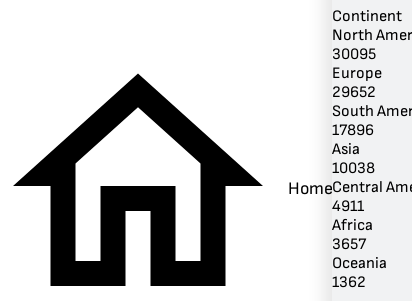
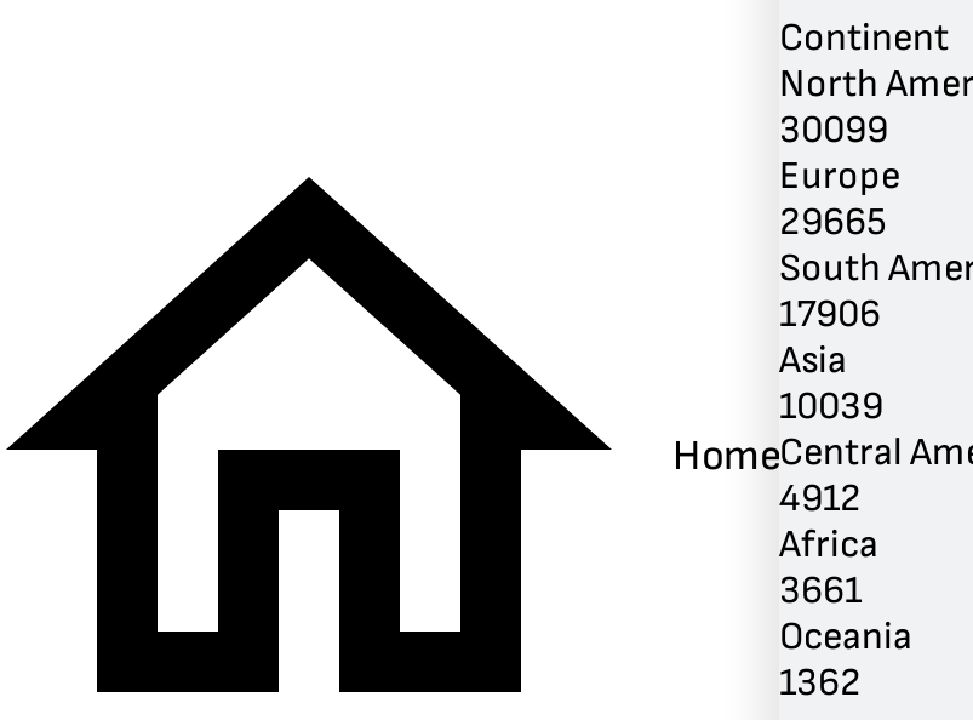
- 30095
+ 30099

- 29652
+ 29665

- 17896
+ 17906

- 10038
+ 10039

- 4911
+ 4912

- 3657
+ 3661
